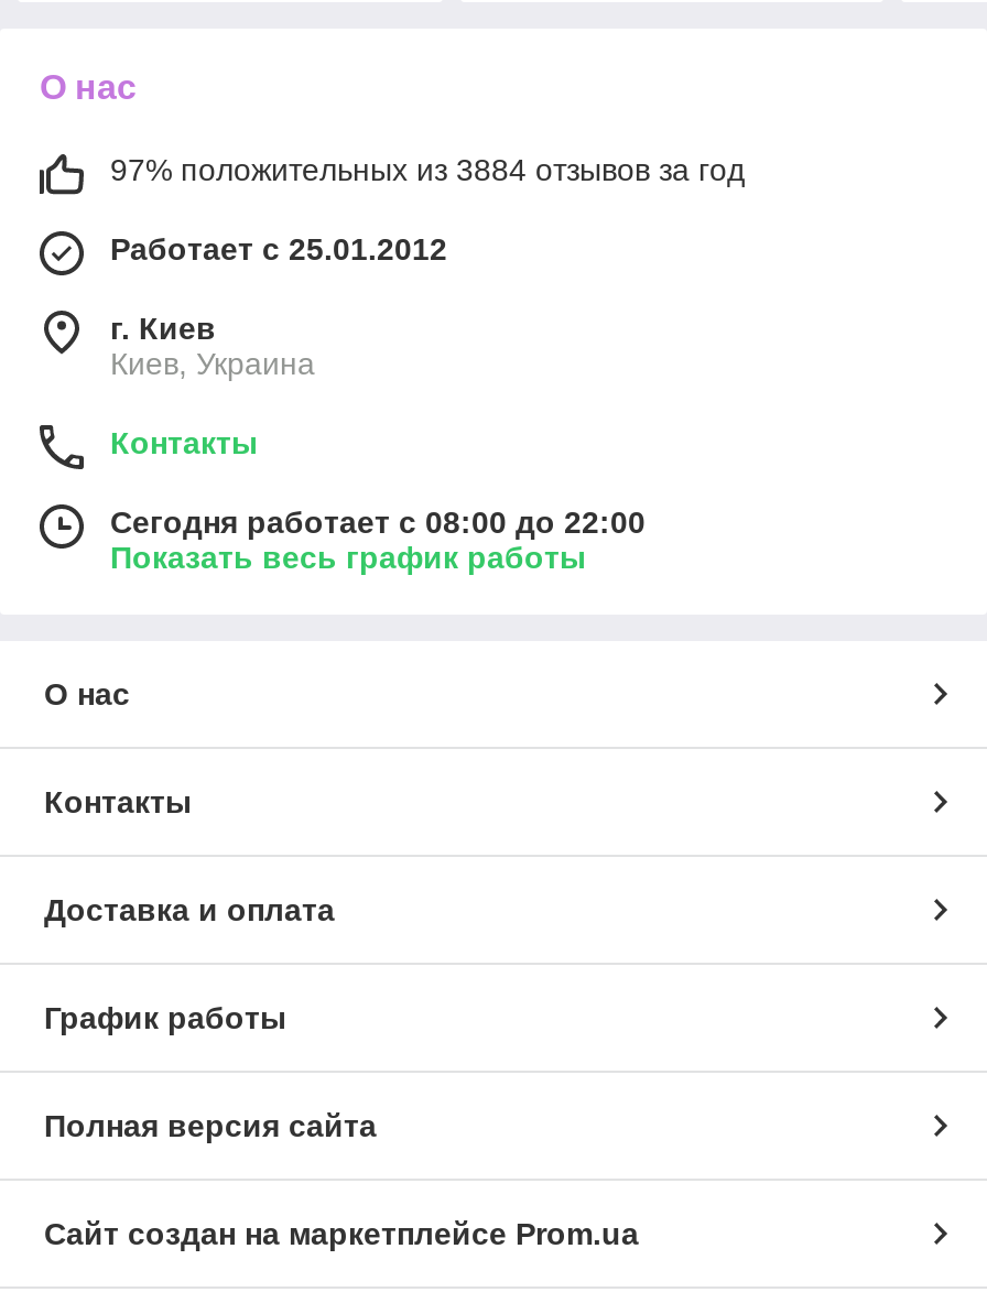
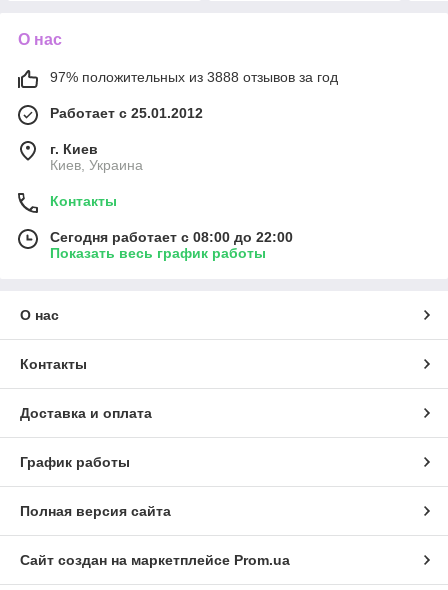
- 97% положительных из 3884 отзывов за год
+ 97% положительных из 3888 отзывов за год
